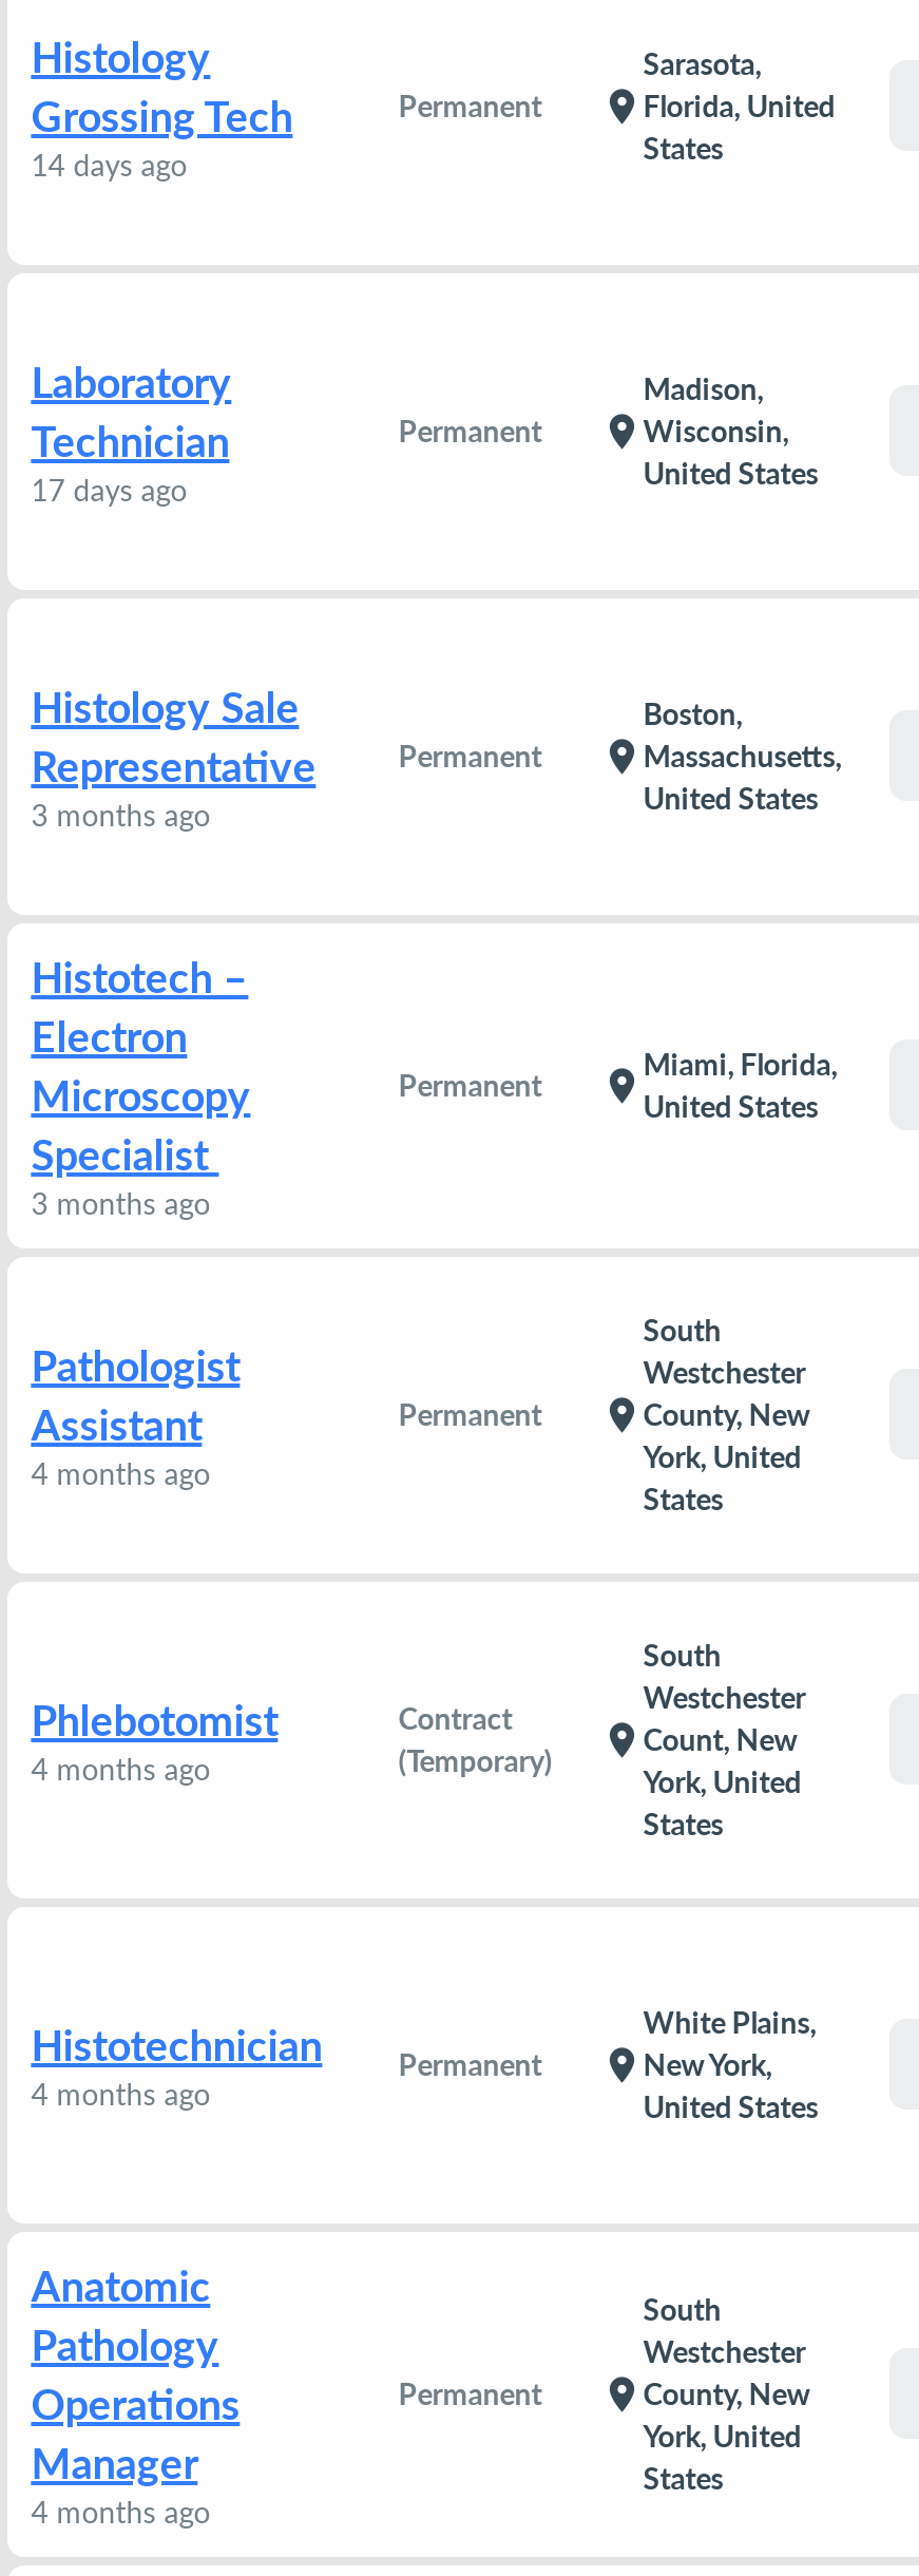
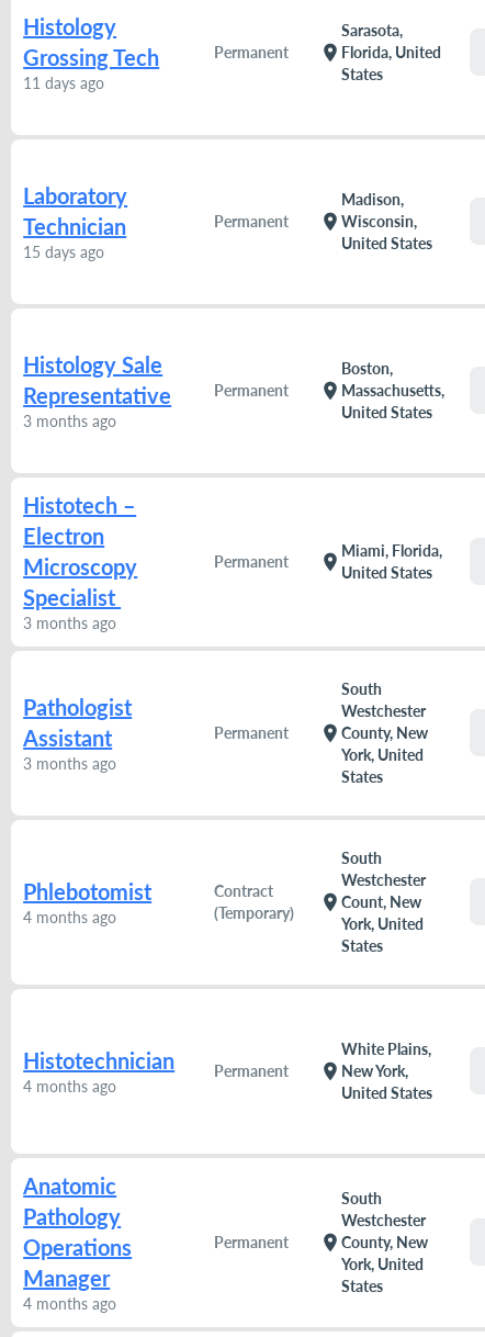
- 14 days ago
+ 11 days ago

- 17 days ago
+ 15 days ago

- 4 months ago
+ 3 months ago
